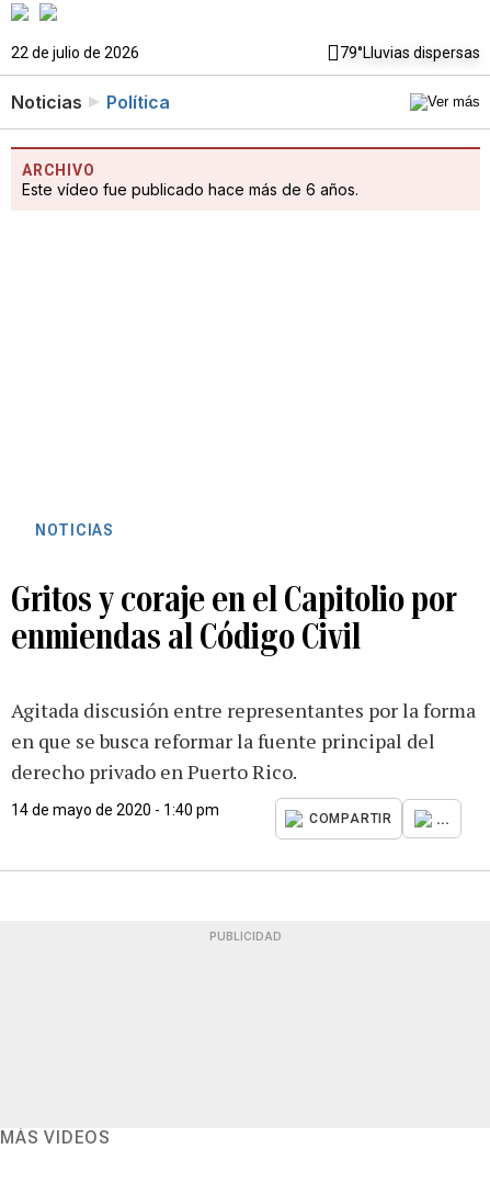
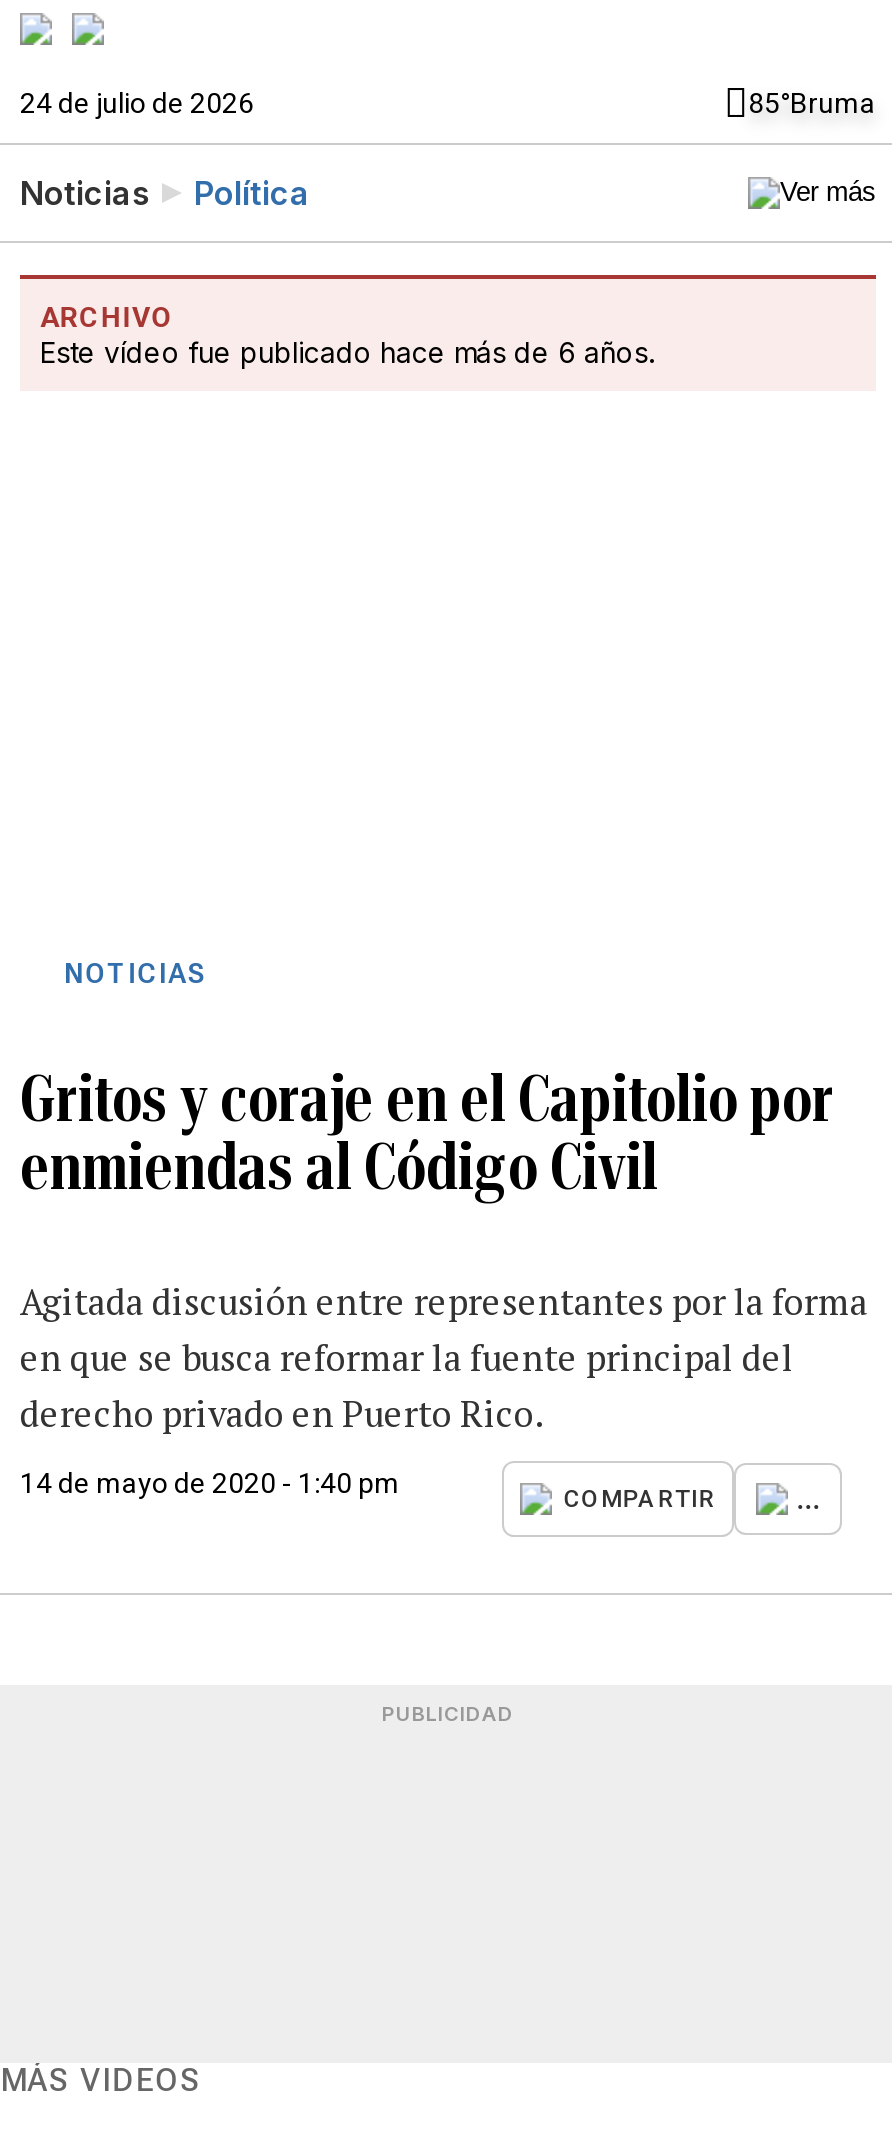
- 22 de julio de 2026
- 79°Lluvias dispersas
+ 24 de julio de 2026
+ 85°Bruma
